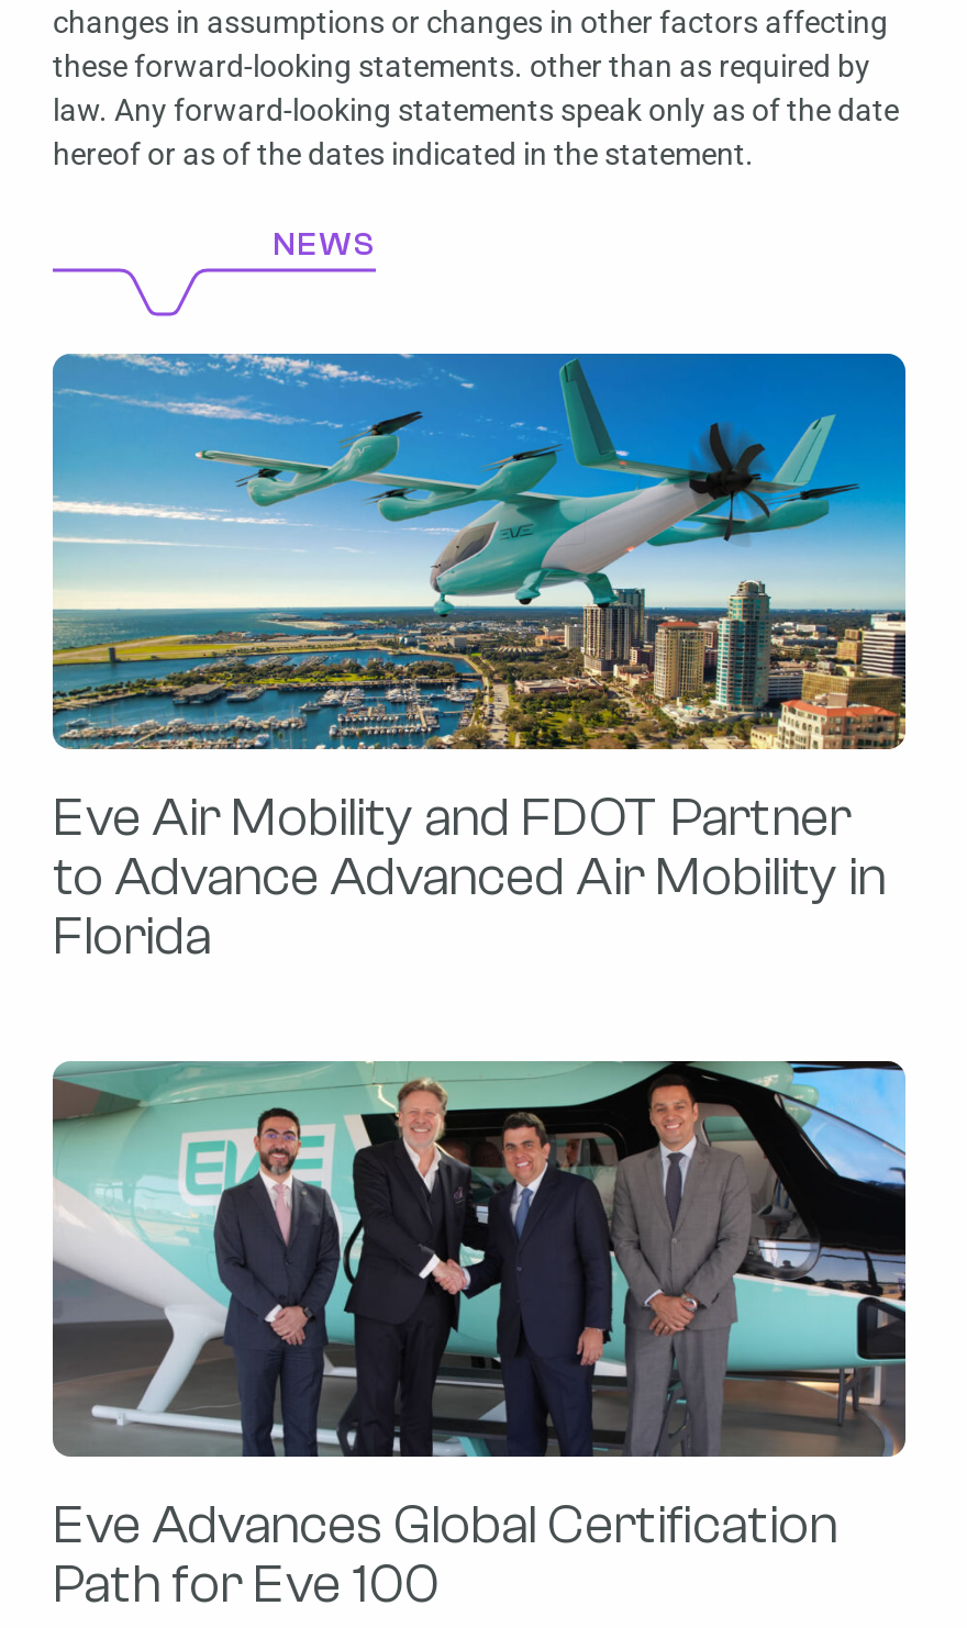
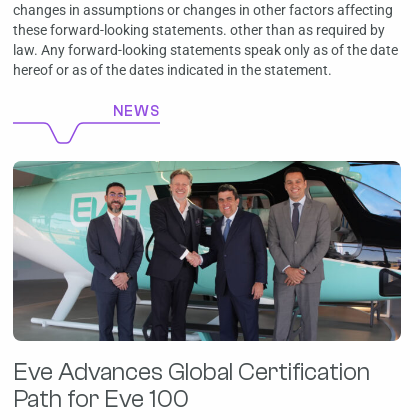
- [image]
- Eve Air Mobility and FDOT Partner
- to Advance Advanced Air Mobility in
- Florida
